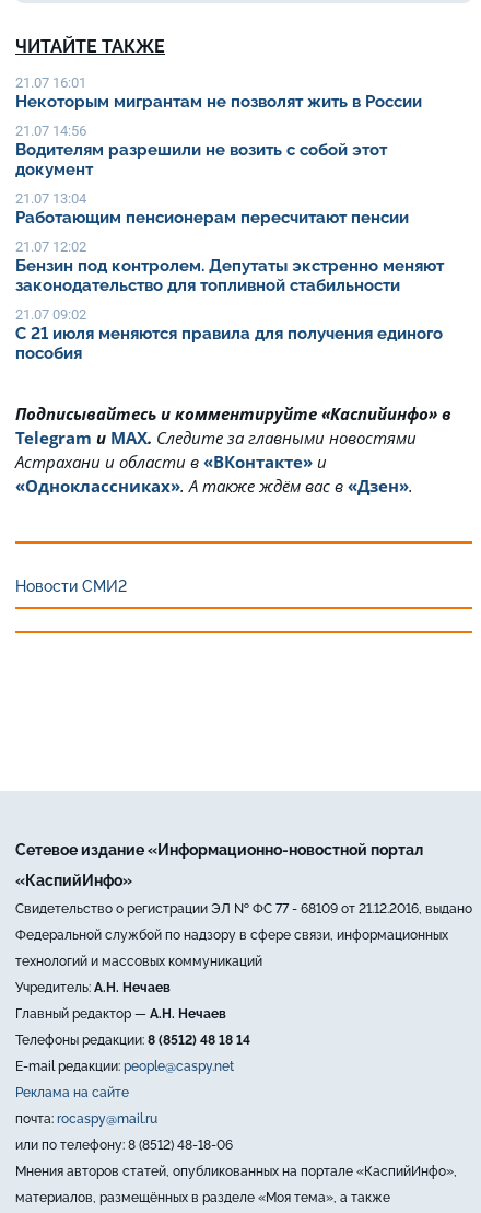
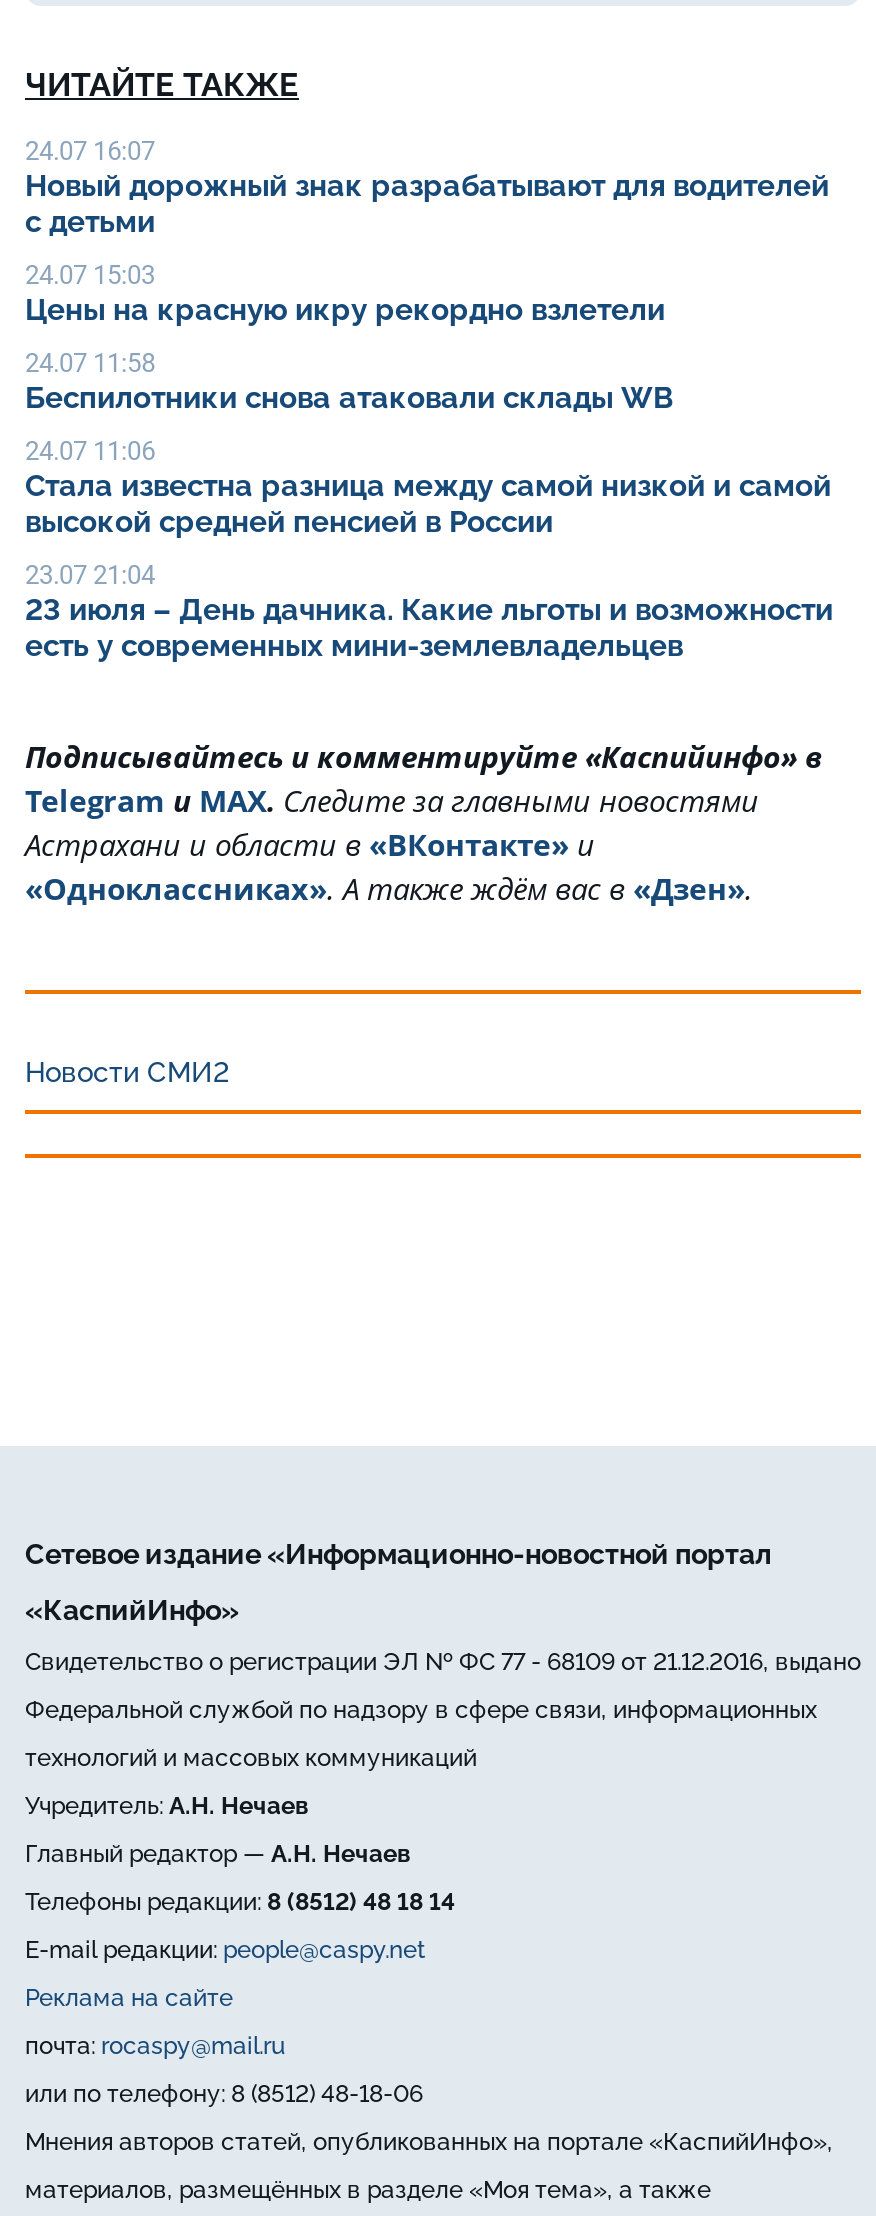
- 21.07 16:01
- Некоторым мигрантам не позволят жить в России
+ 24.07 16:07
+ Новый дорожный знак разрабатывают для водителей
+ с детьми

- 21.07 14:56
- Водителям разрешили не возить с собой этот
- документ
+ 24.07 15:03
+ Цены на красную икру рекордно взлетели

- 21.07 13:04
- Работающим пенсионерам пересчитают пенсии
+ 24.07 11:58
+ Беспилотники снова атаковали склады WB

- 21.07 12:02
- Бензин под контролем. Депутаты экстренно меняют
- законодательство для топливной стабильности
+ 24.07 11:06
+ Стала известна разница между самой низкой и самой
+ высокой средней пенсией в России

- 21.07 09:02
- С 21 июля меняются правила для получения единого
- пособия
+ 23.07 21:04
+ 23 июля – День дачника. Какие льготы и возможности
+ есть у современных мини-землевладельцев
